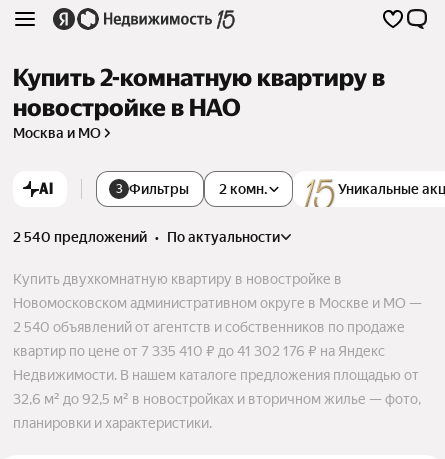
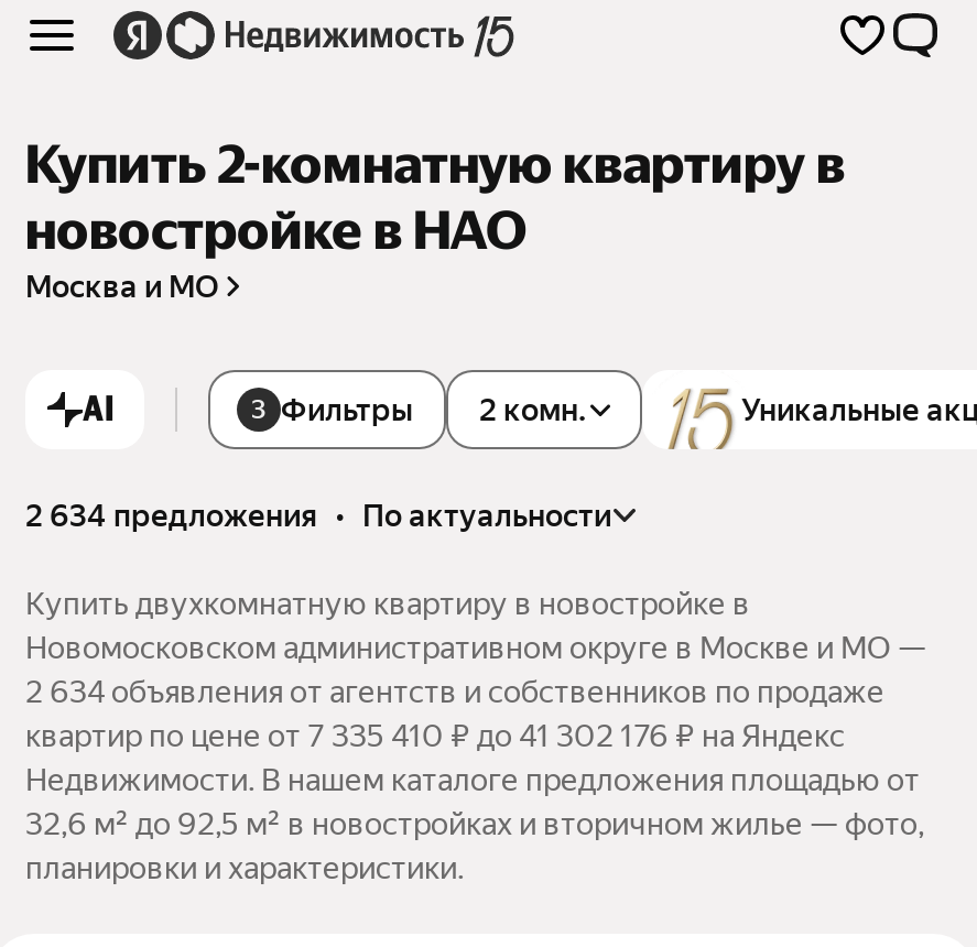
- 2 540 предложений • по актуальности
+ 2 634 предложения • по актуальности

- 2 540 объявлений от агентств и собственников по продаже
+ 2 634 объявления от агентств и собственников по продаже
